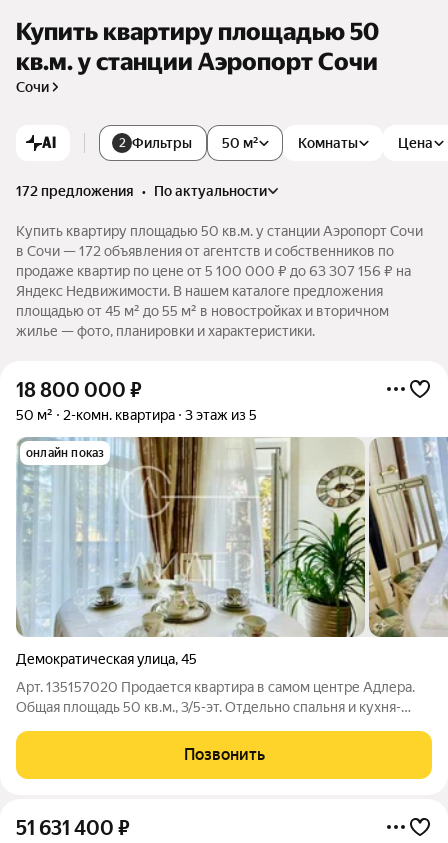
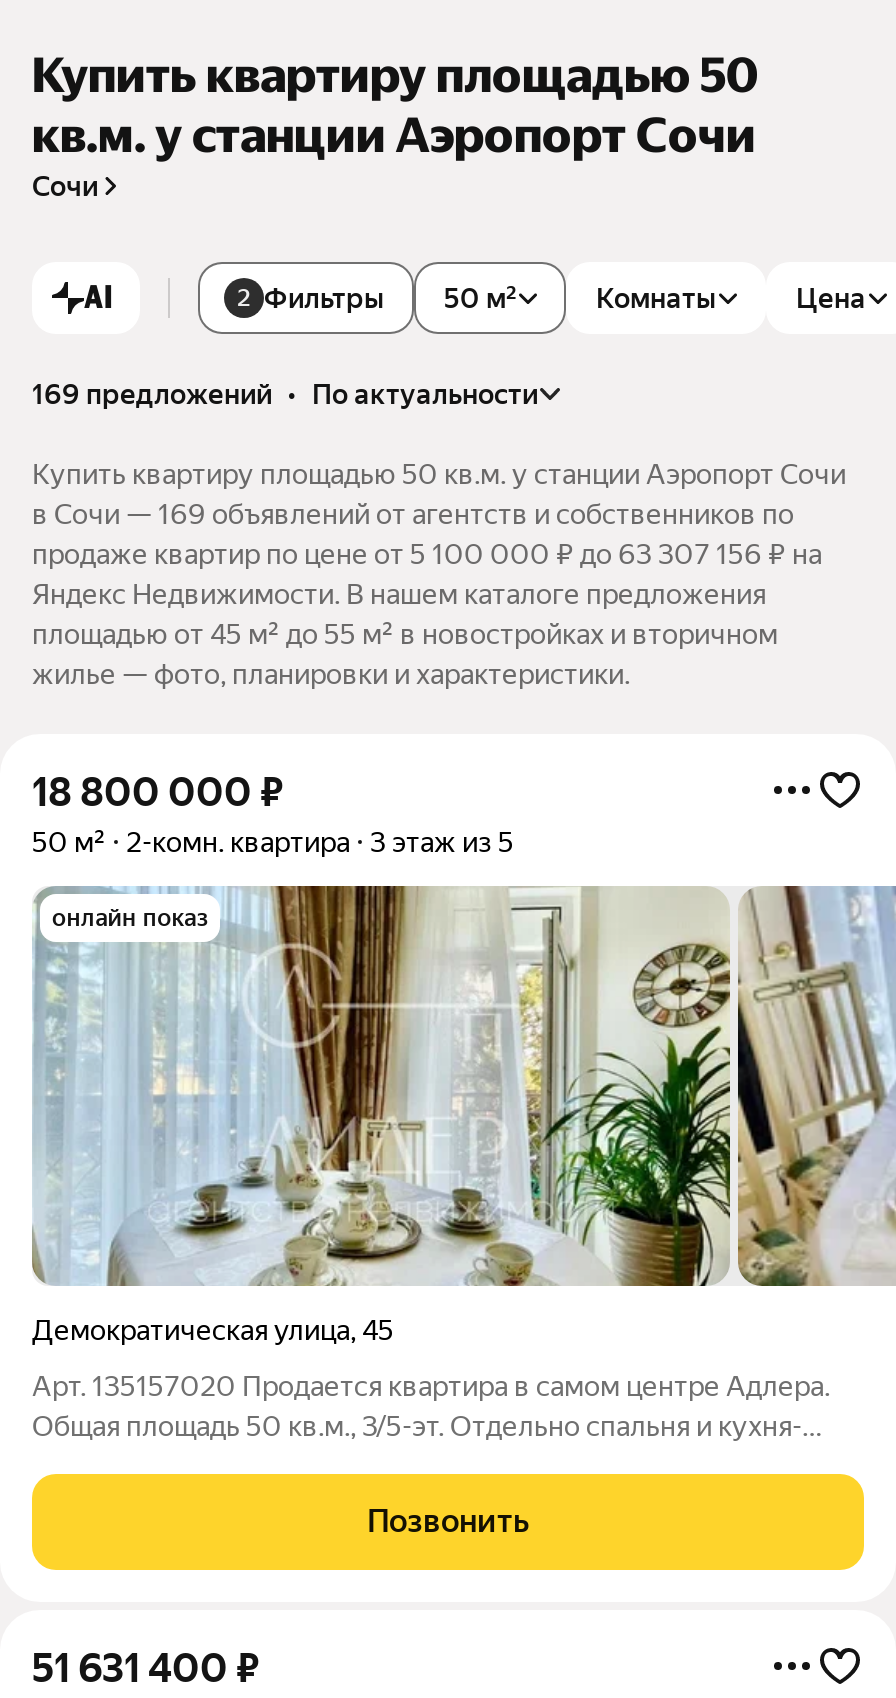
- 172 предложения • по актуальности
+ 169 предложений • по актуальности

- в Сочи — 172 объявления от агентств и собственников по
+ в Сочи — 169 объявлений от агентств и собственников по
